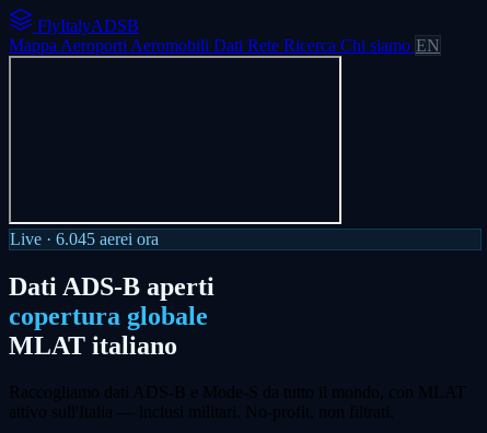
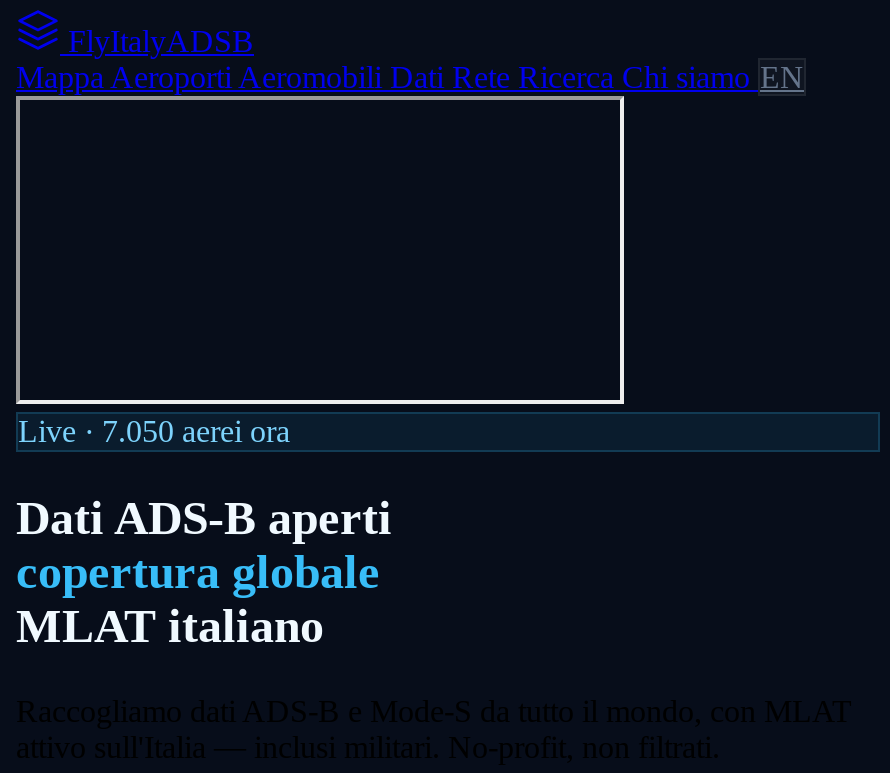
- Live · 6.045 aerei ora
+ Live · 7.050 aerei ora
